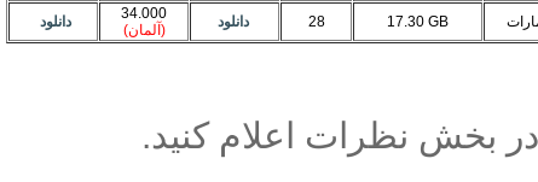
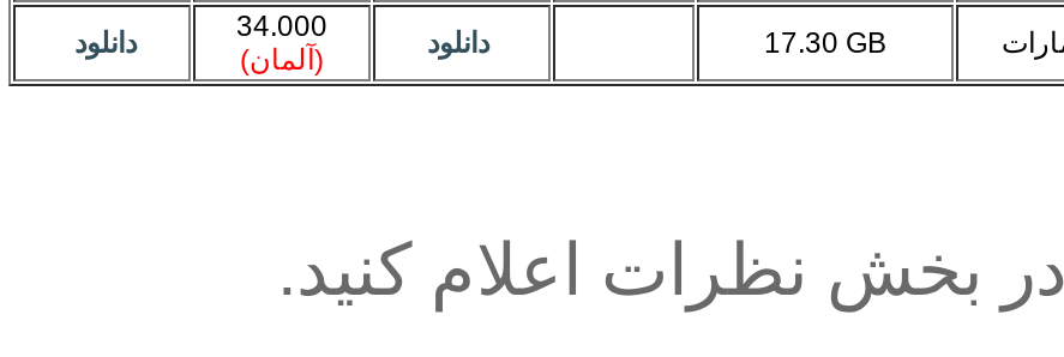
- 28
